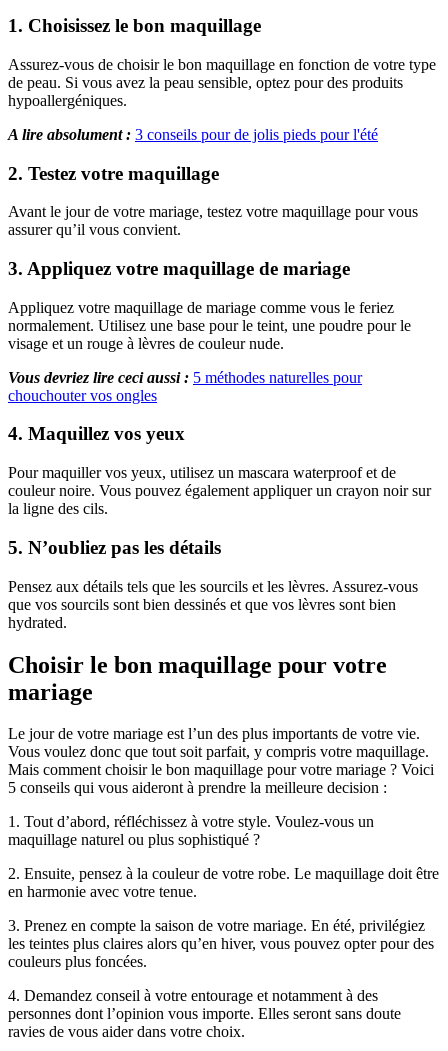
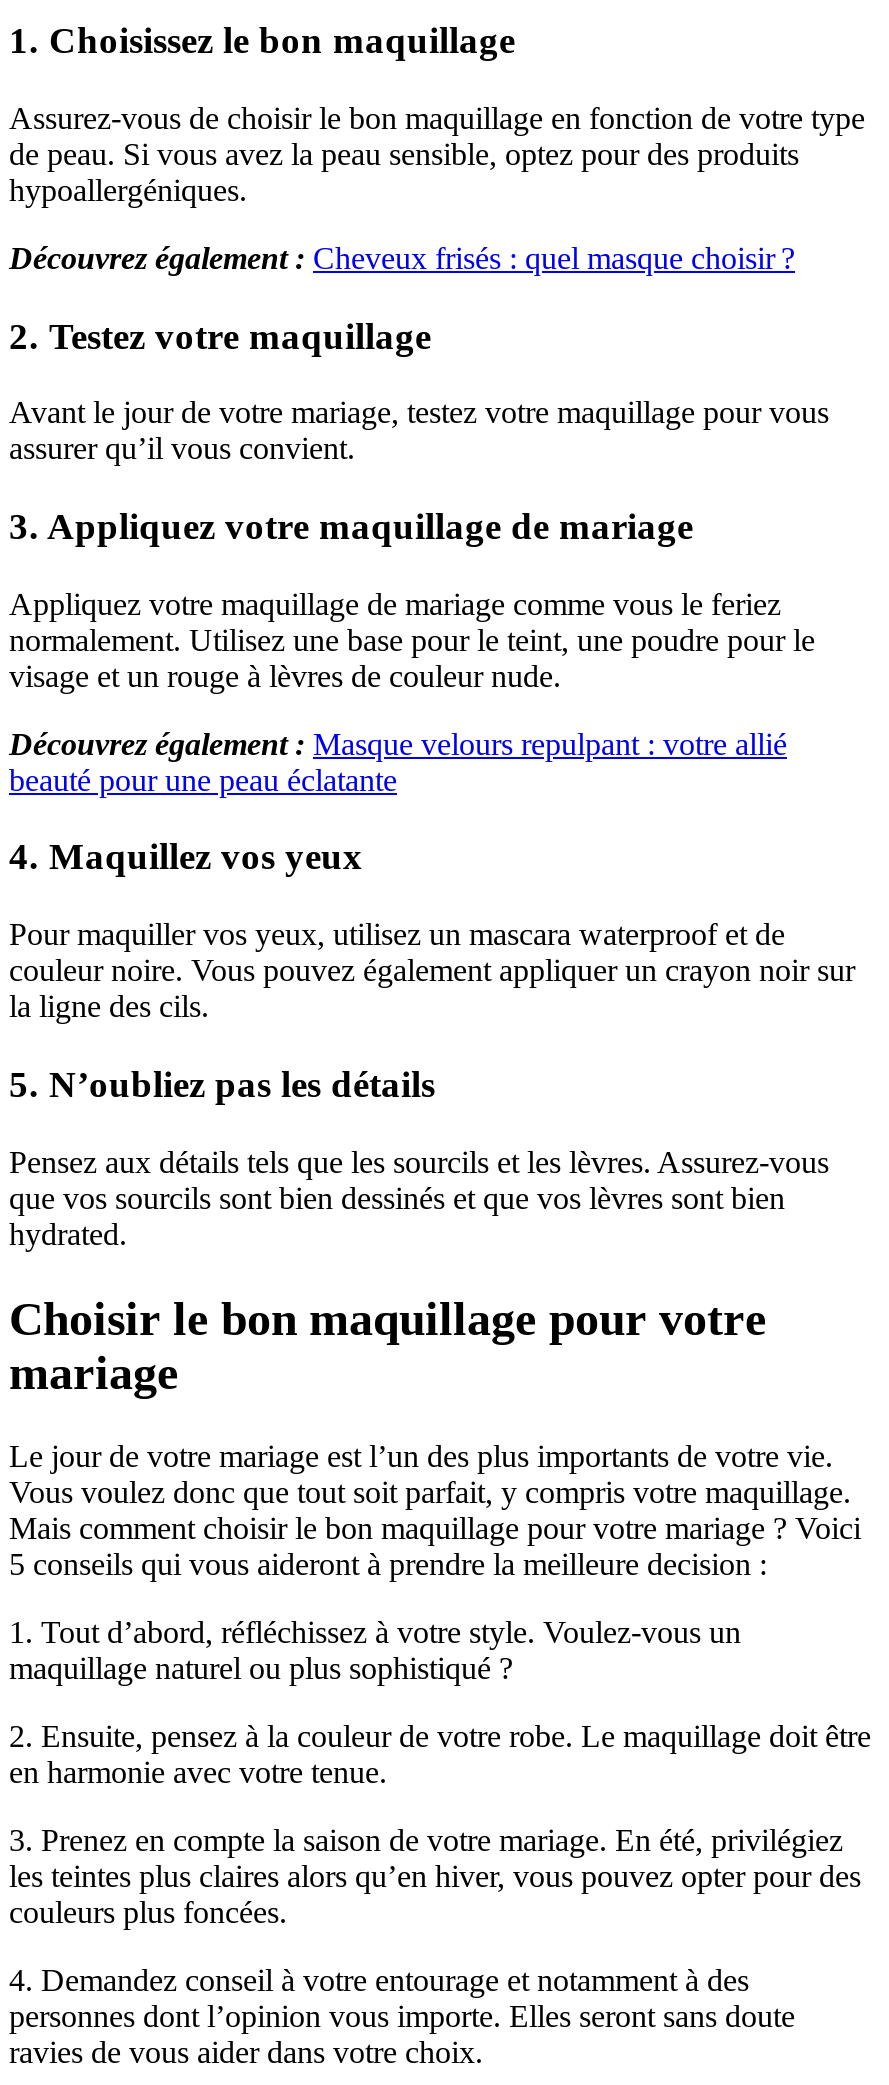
- A lire absolument : 3 conseils pour de jolis pieds pour l'été
+ Découvrez également : Cheveux frisés : quel masque choisir ?

- Vous devriez lire ceci aussi : 5 méthodes naturelles pour
- chouchouter vos ongles
+ Découvrez également : Masque velours repulpant : votre allié
+ beauté pour une peau éclatante
